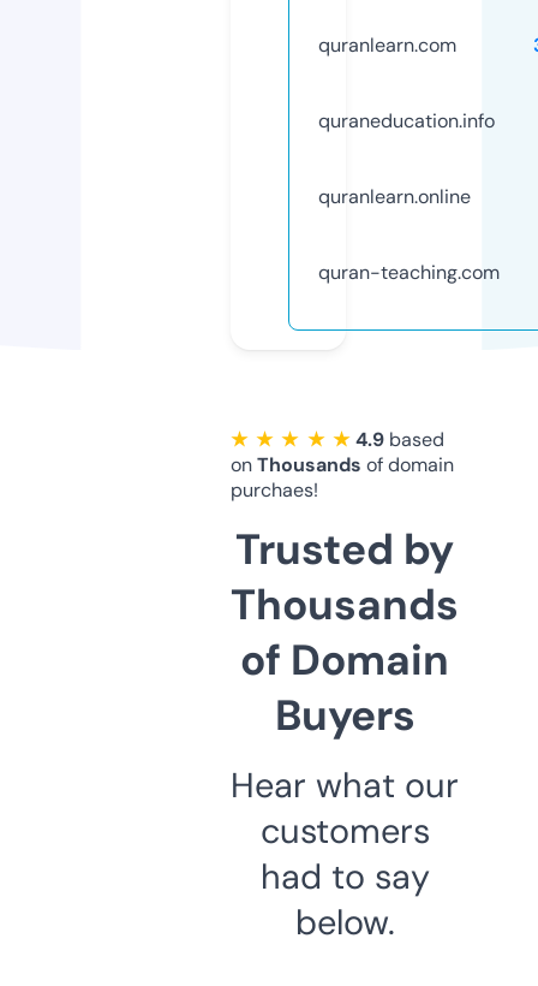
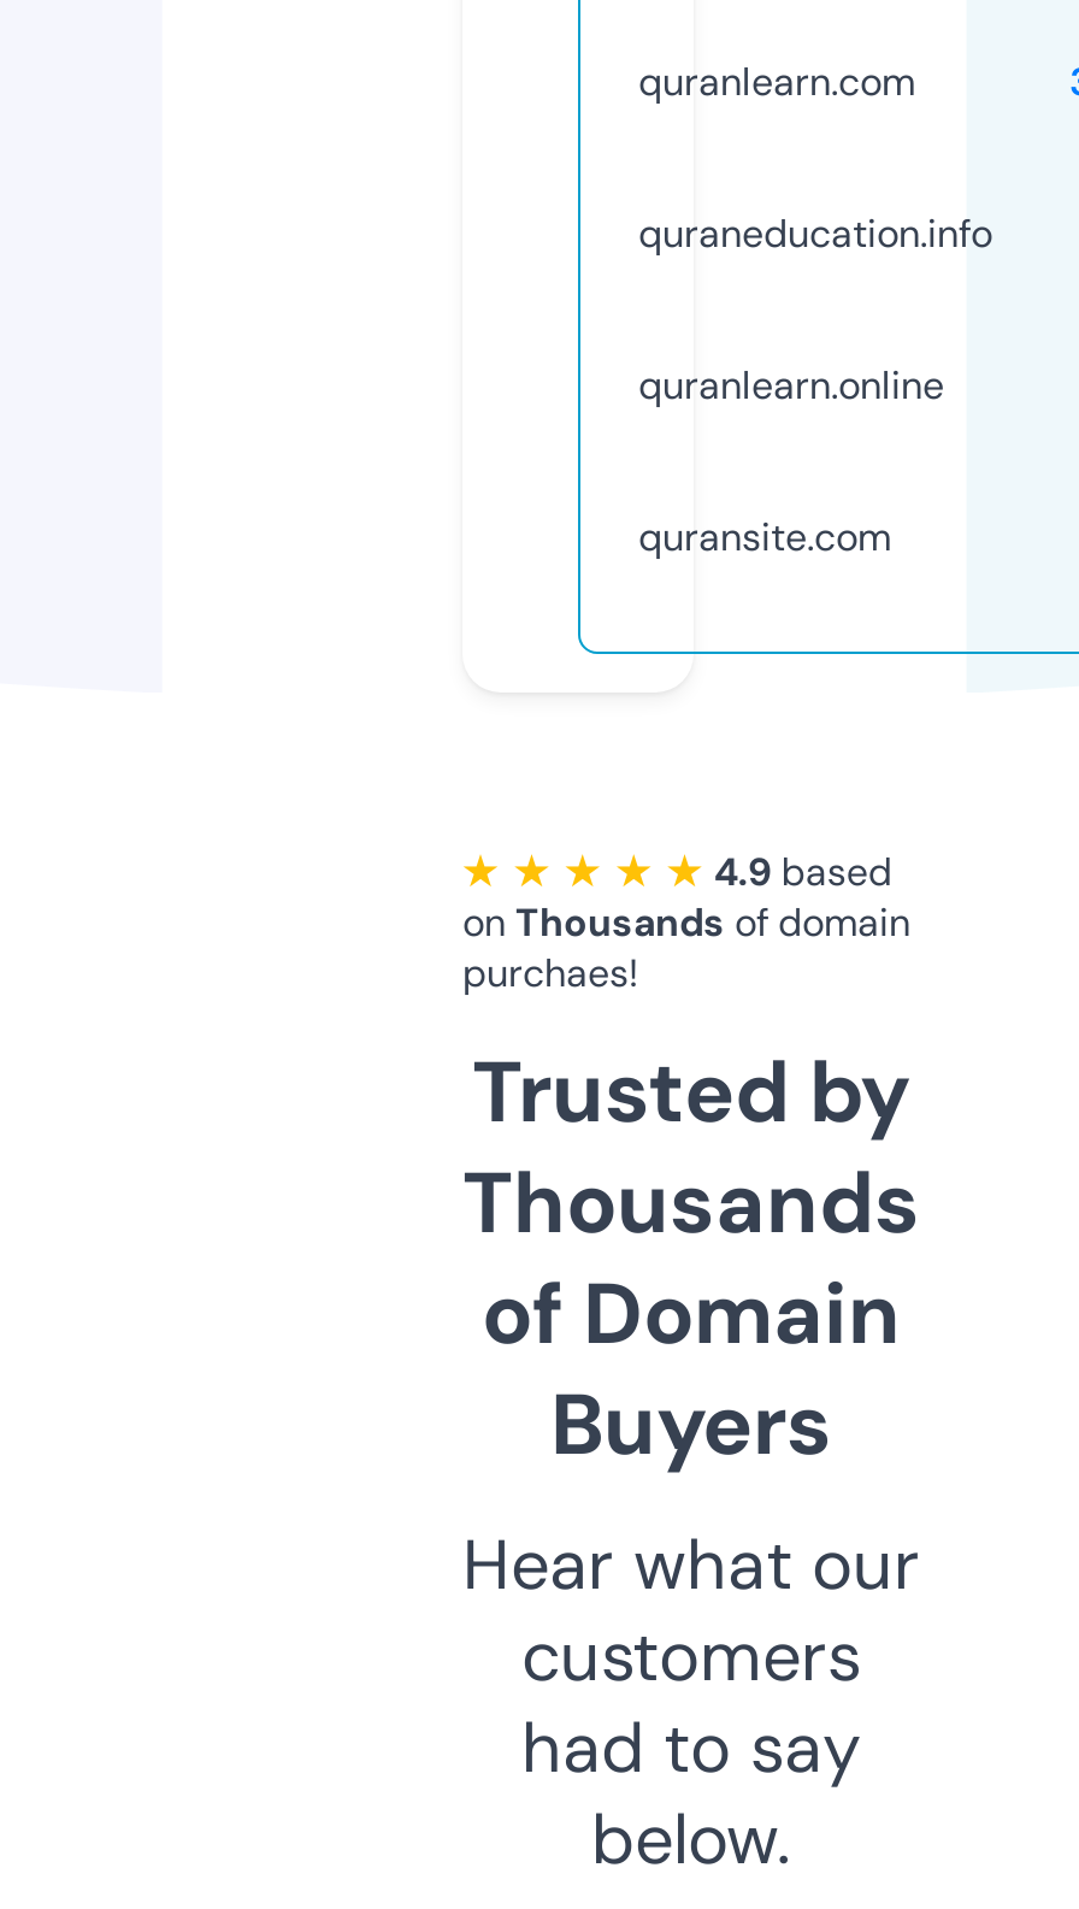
- quran-teaching.com
+ quransite.com
